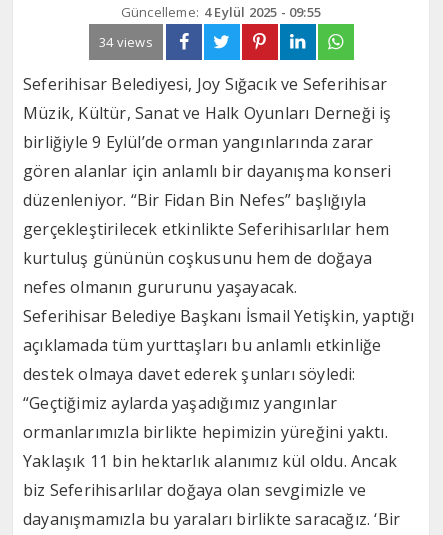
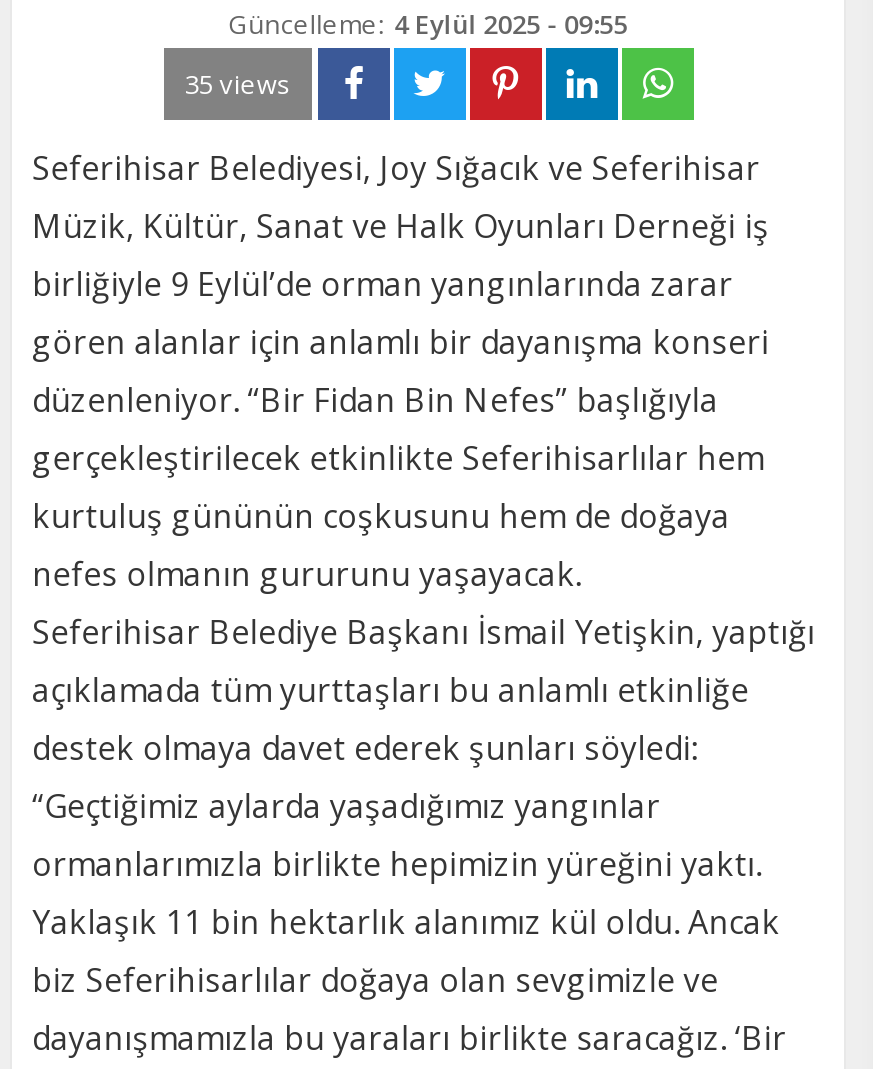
- 34 views
+ 35 views
